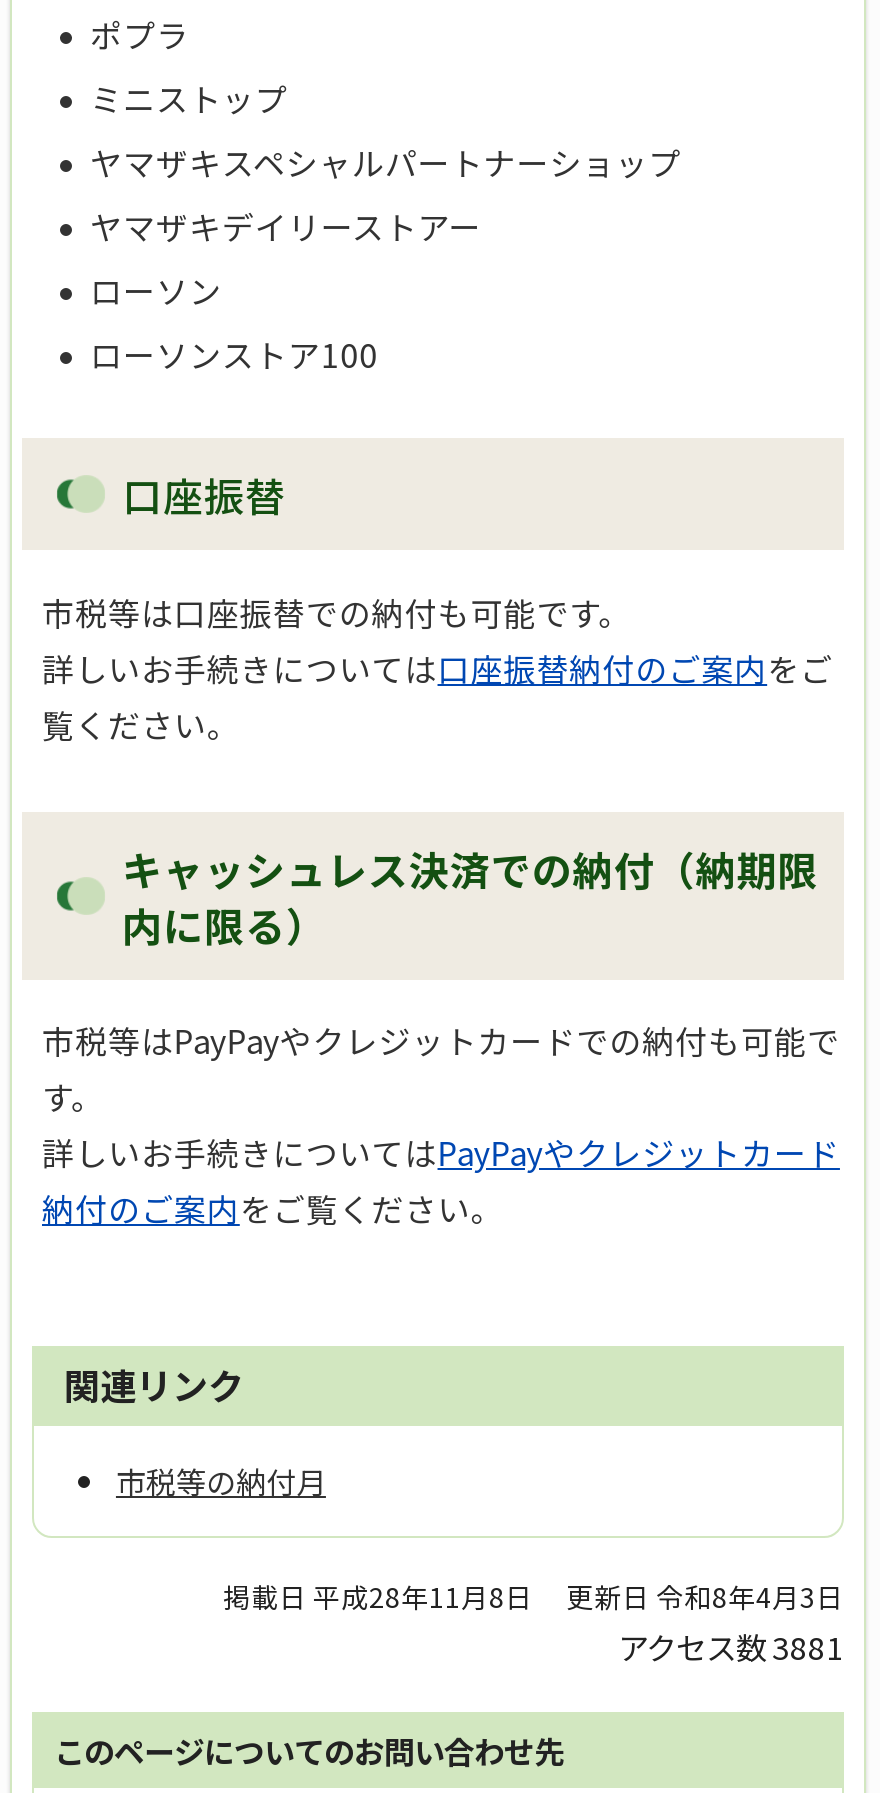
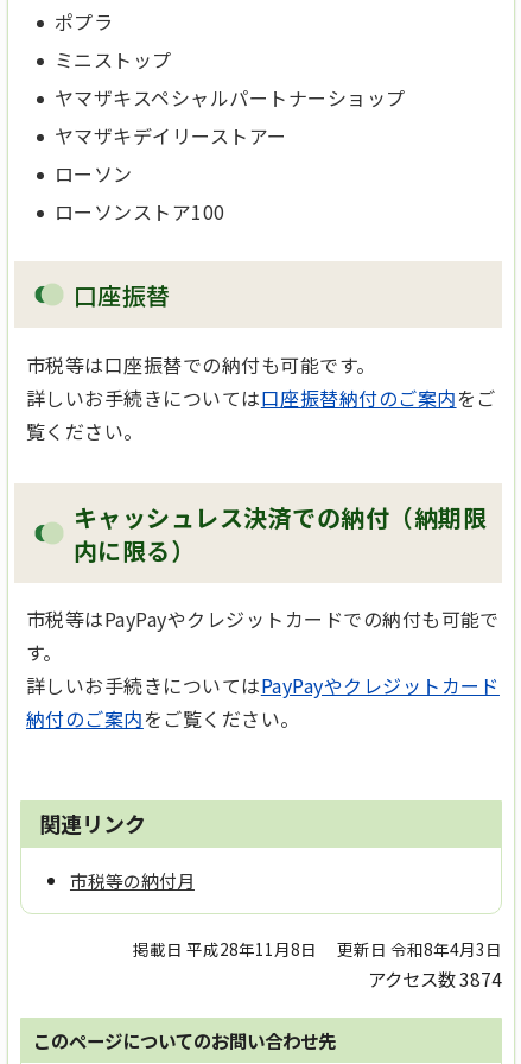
- アクセス数3881
+ アクセス数3874
